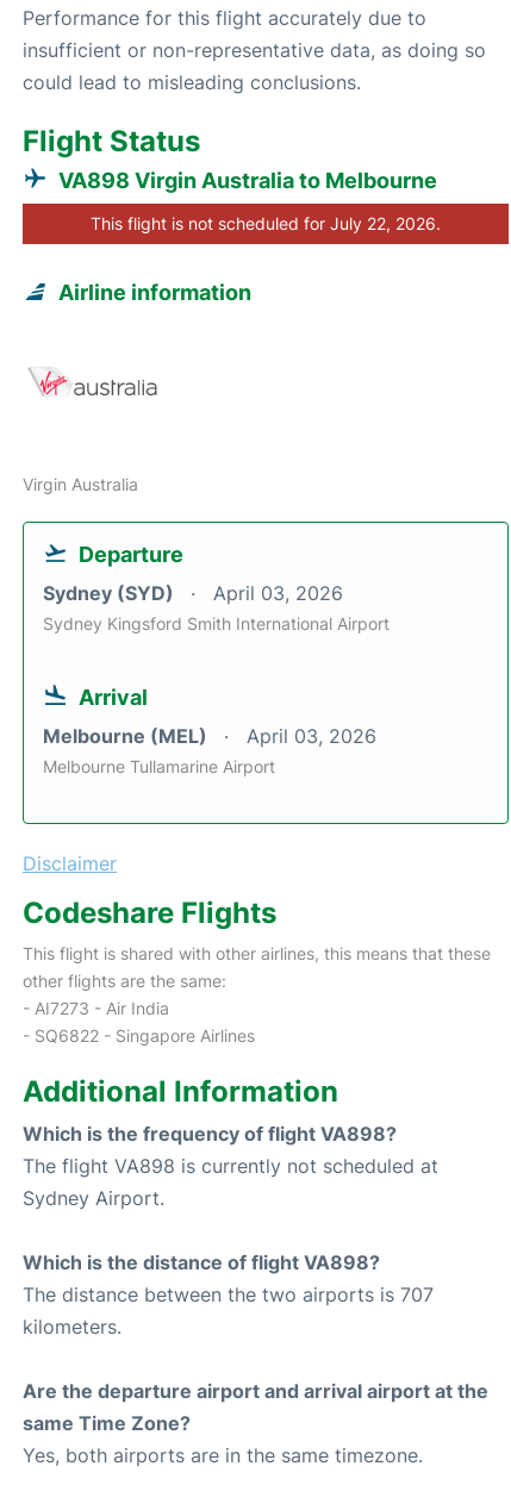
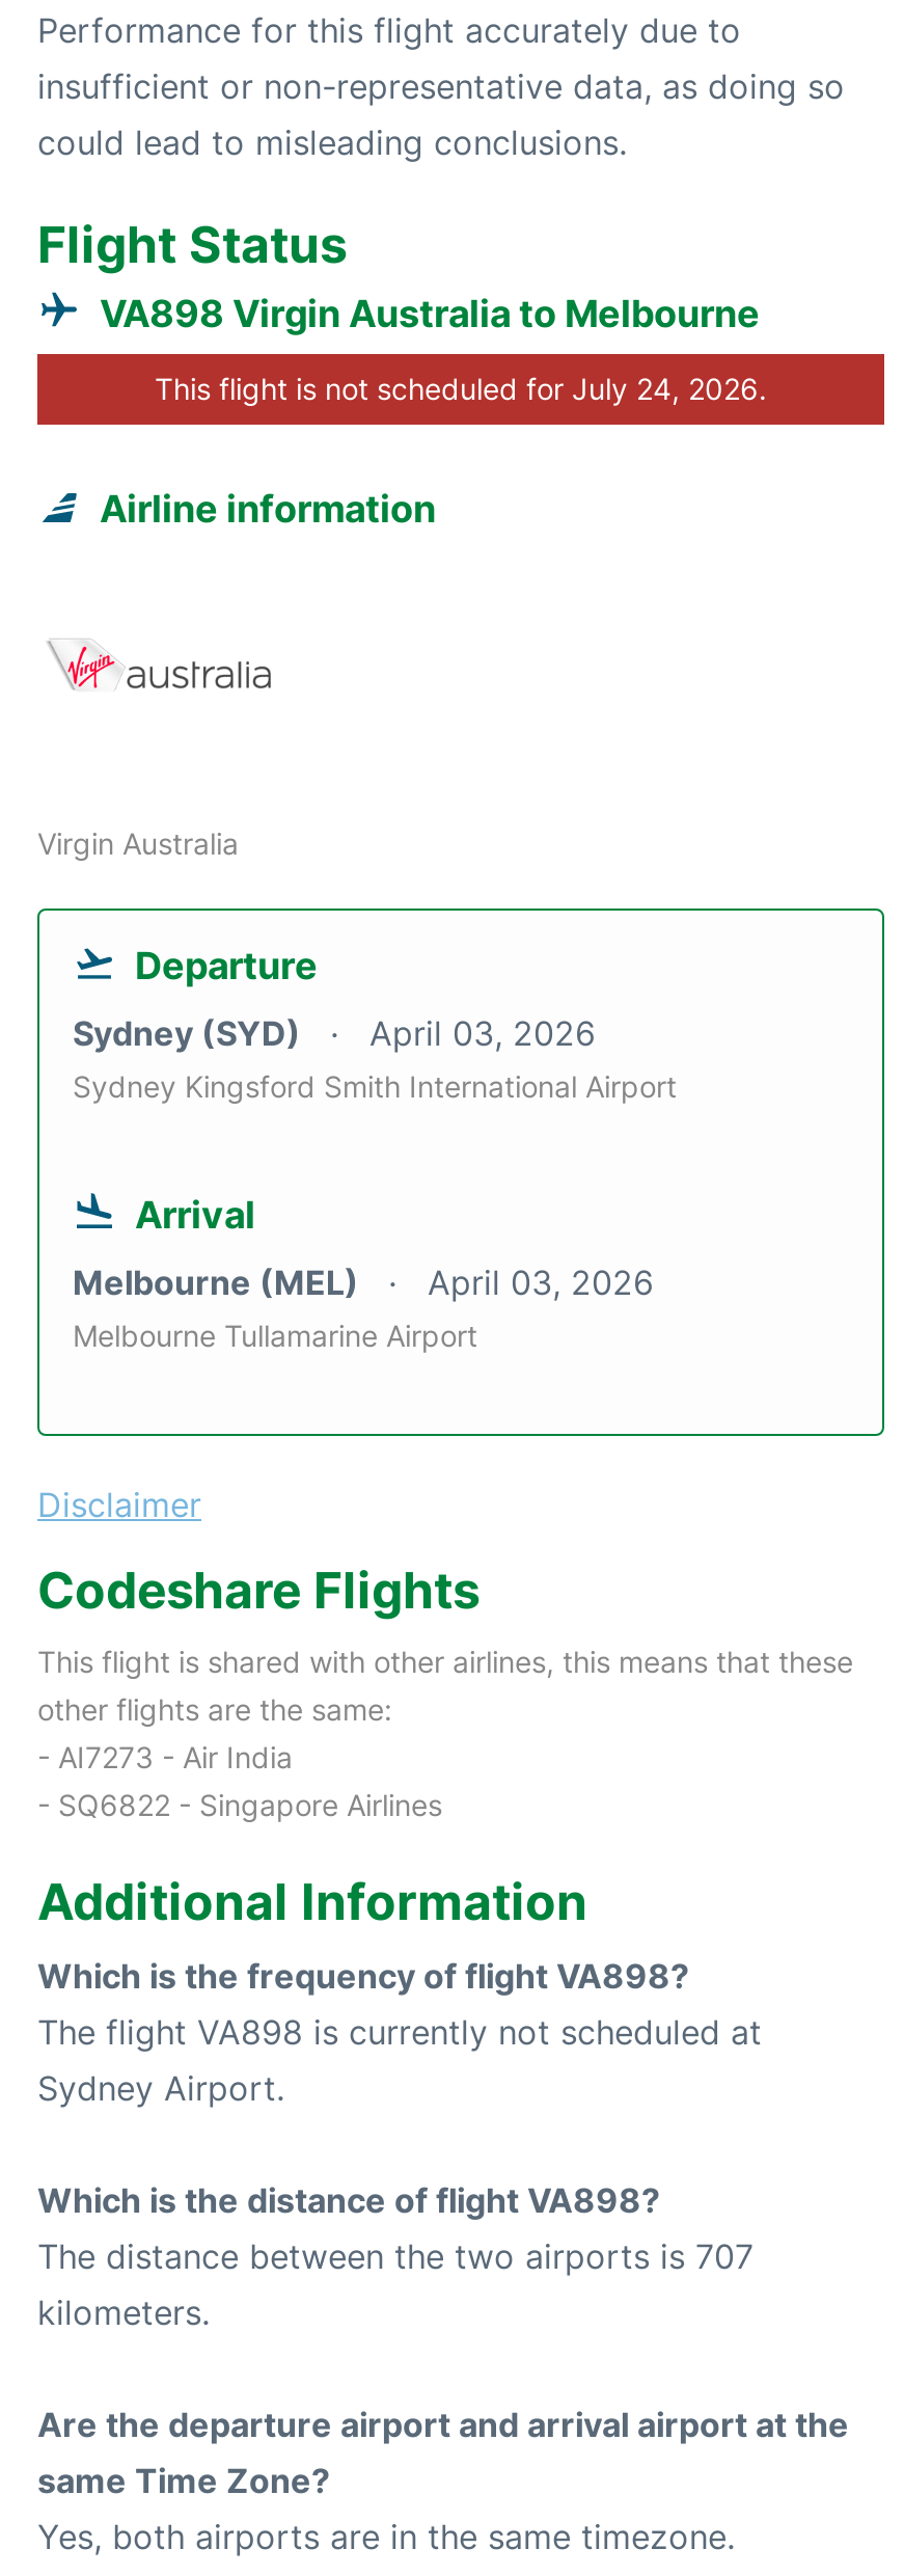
- This flight is not scheduled for July 22, 2026.
+ This flight is not scheduled for July 24, 2026.
